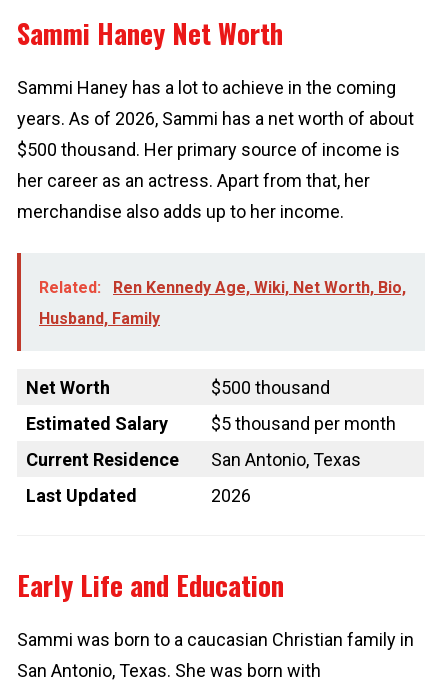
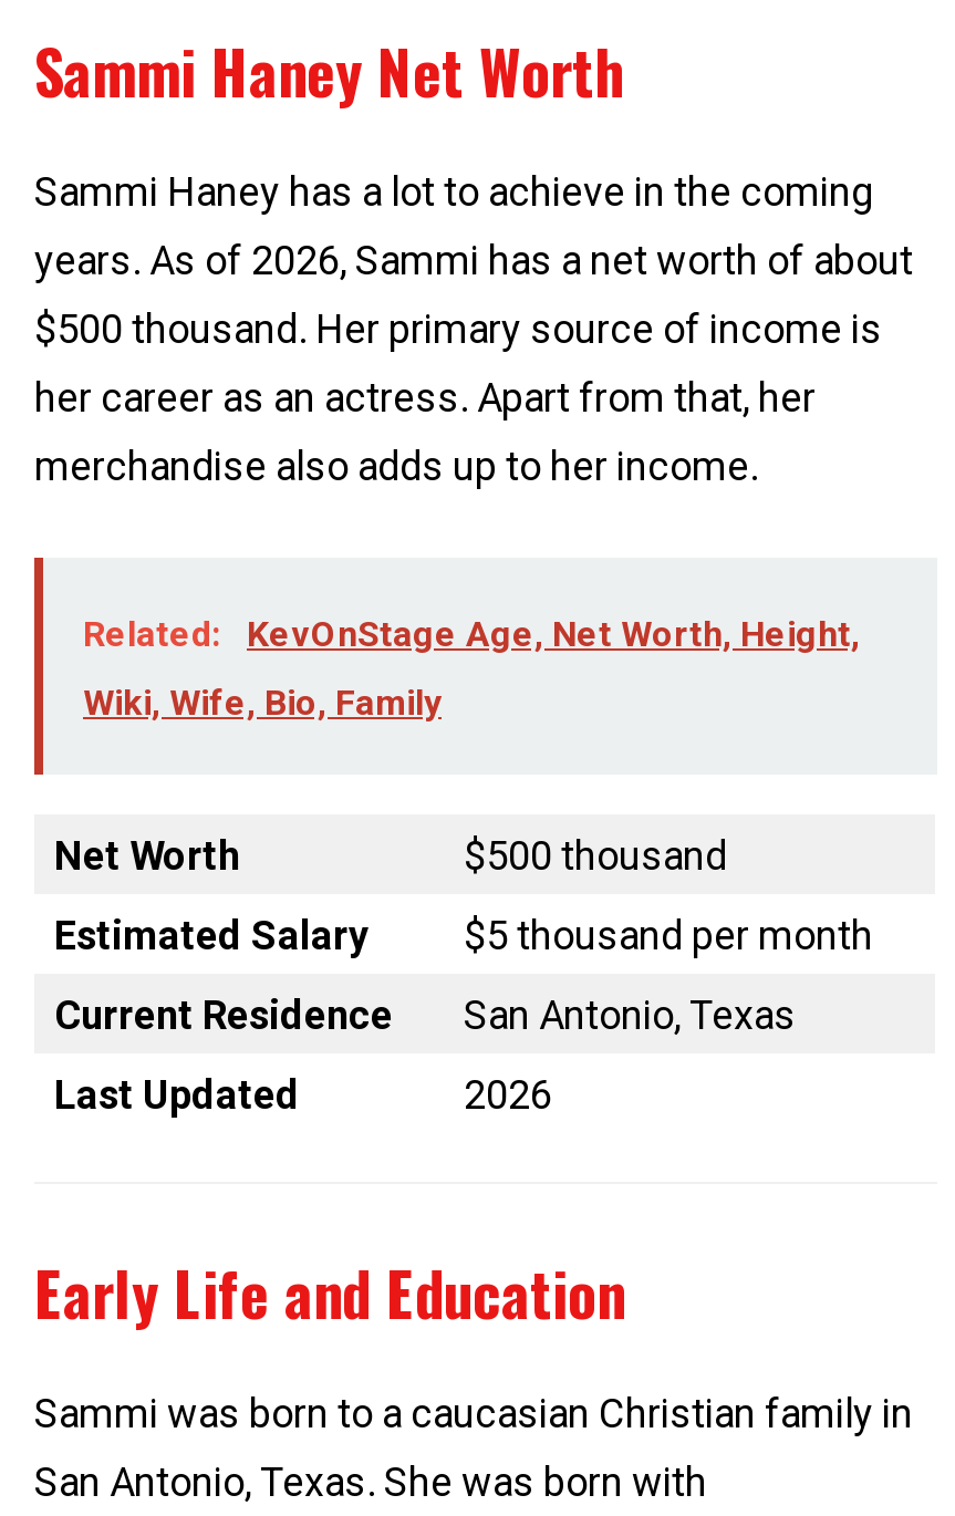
- Related: Ren Kennedy Age, Wiki, Net Worth, Bio,
+ Related: KevOnStage Age, Net Worth, Height,

- Husband, Family
+ Wiki, Wife, Bio, Family
